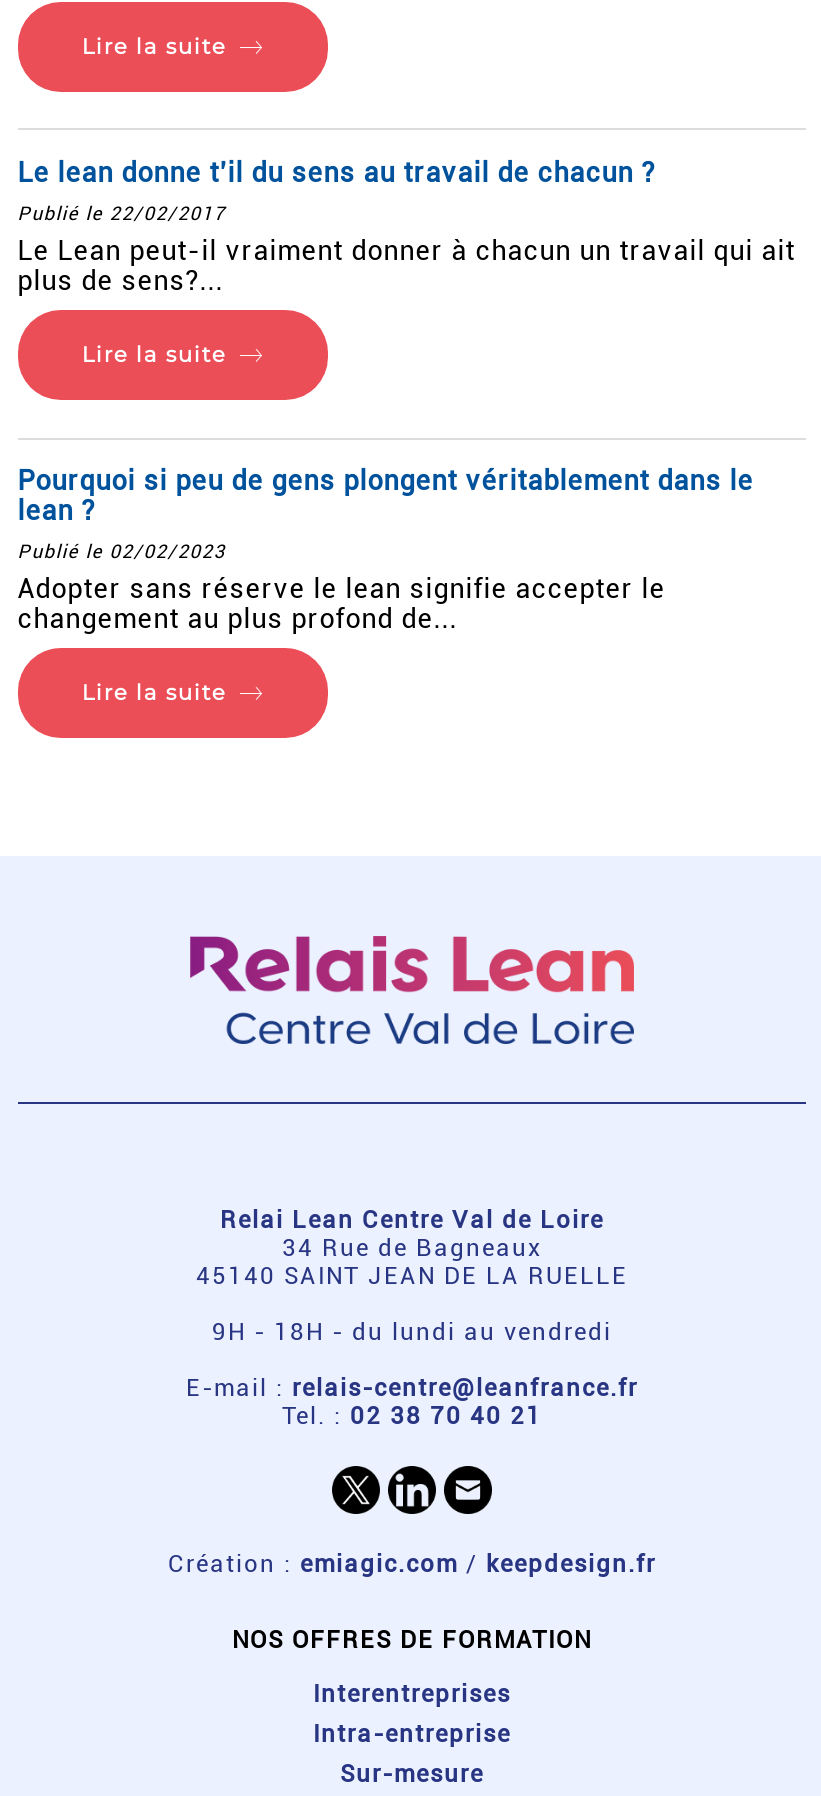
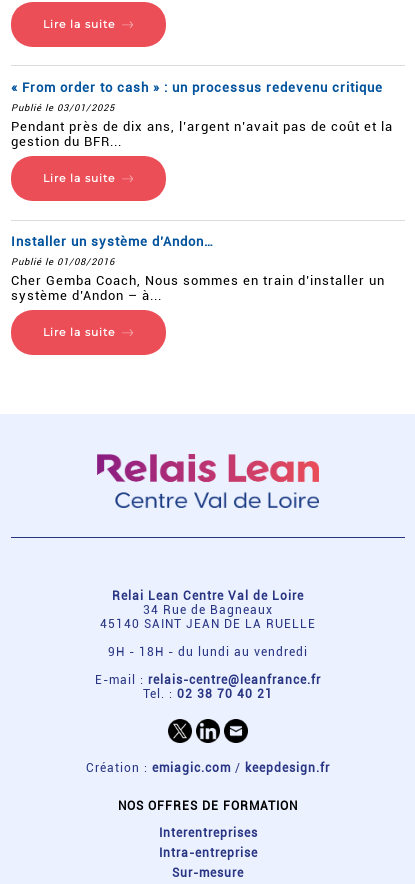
- Le lean donne t’il du sens au travail de chacun ?
- Publié le 22/02/2017
- Le Lean peut-il vraiment donner à chacun un travail qui ait
- plus de sens?...
+ « From order to cash » : un processus redevenu critique
+ Publié le 03/01/2025
+ Pendant près de dix ans, l’argent n’avait pas de coût et la
+ gestion du BFR...

- Pourquoi si peu de gens plongent véritablement dans le
- lean ?
- Publié le 02/02/2023
- Adopter sans réserve le lean signifie accepter le
- changement au plus profond de...
+ Installer un système d’Andon…
+ Publié le 01/08/2016
+ Cher Gemba Coach, Nous sommes en train d’installer un
+ système d’Andon – à...
